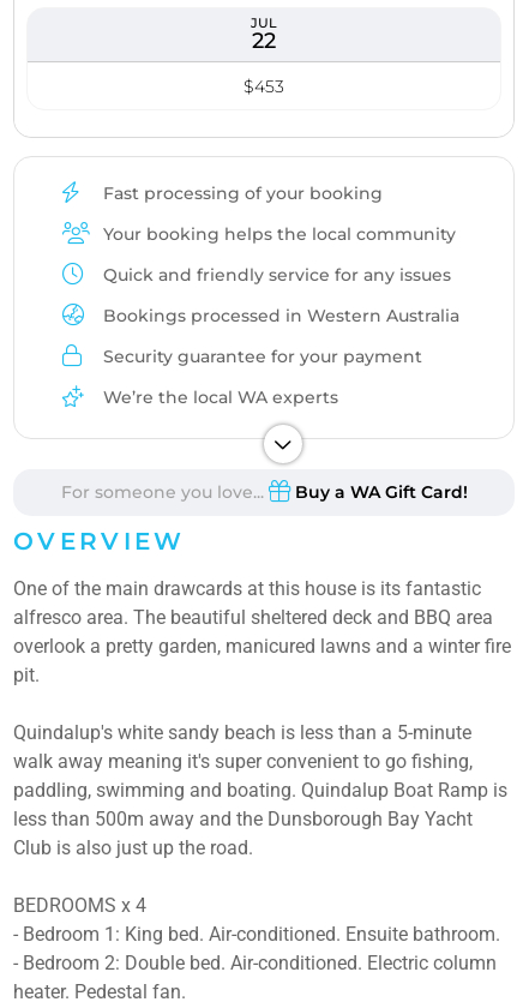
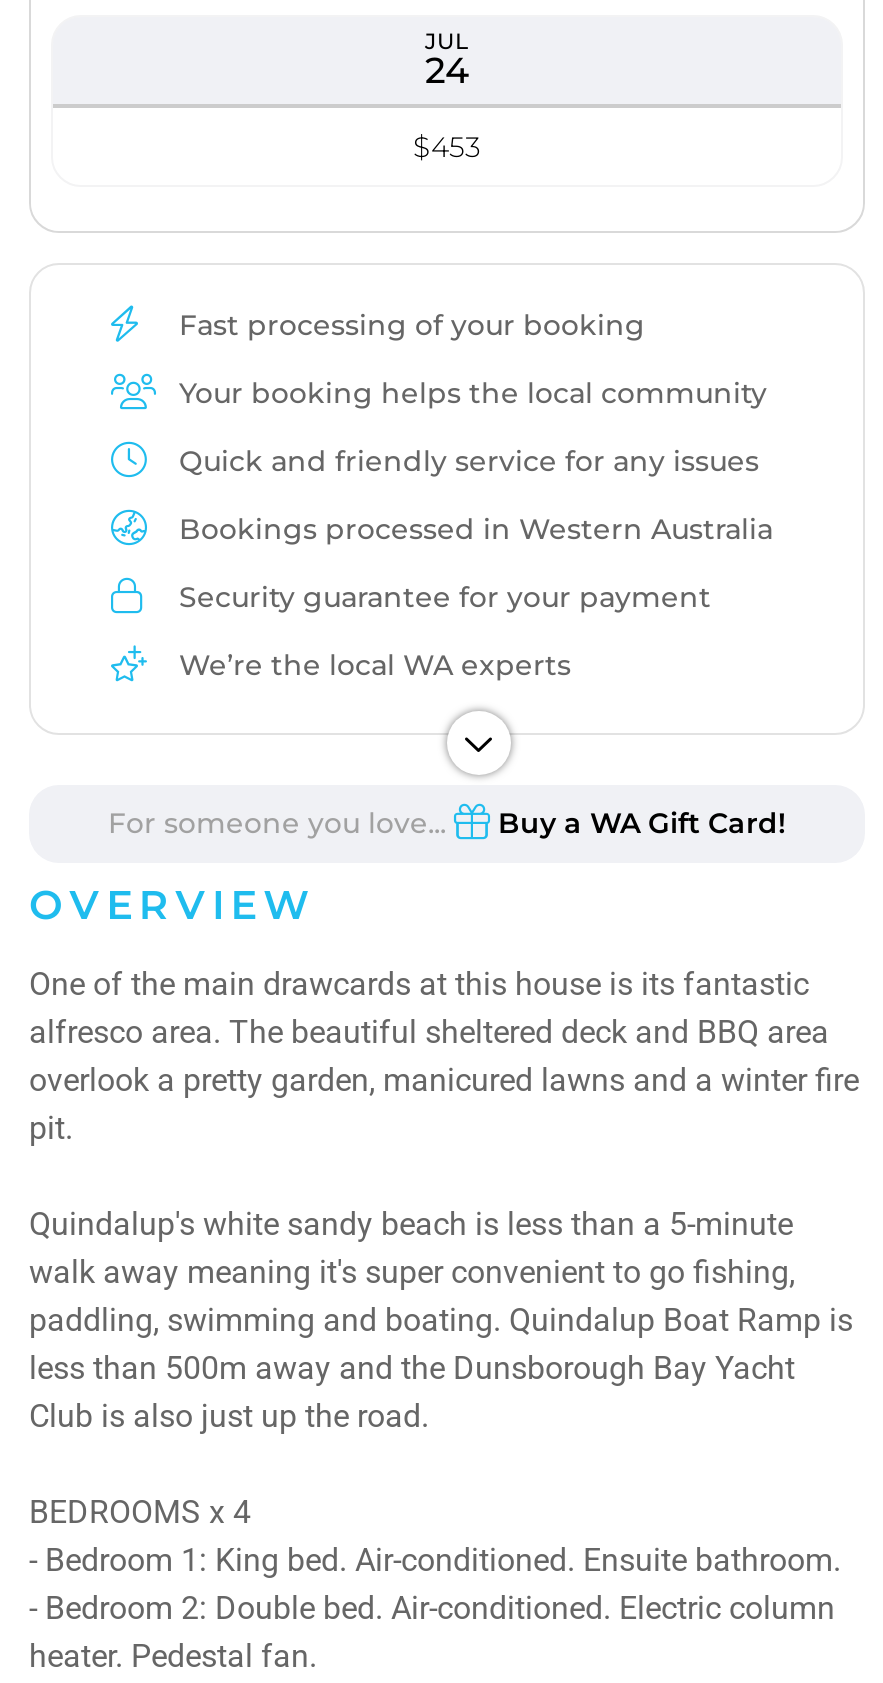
- 22
+ 24
